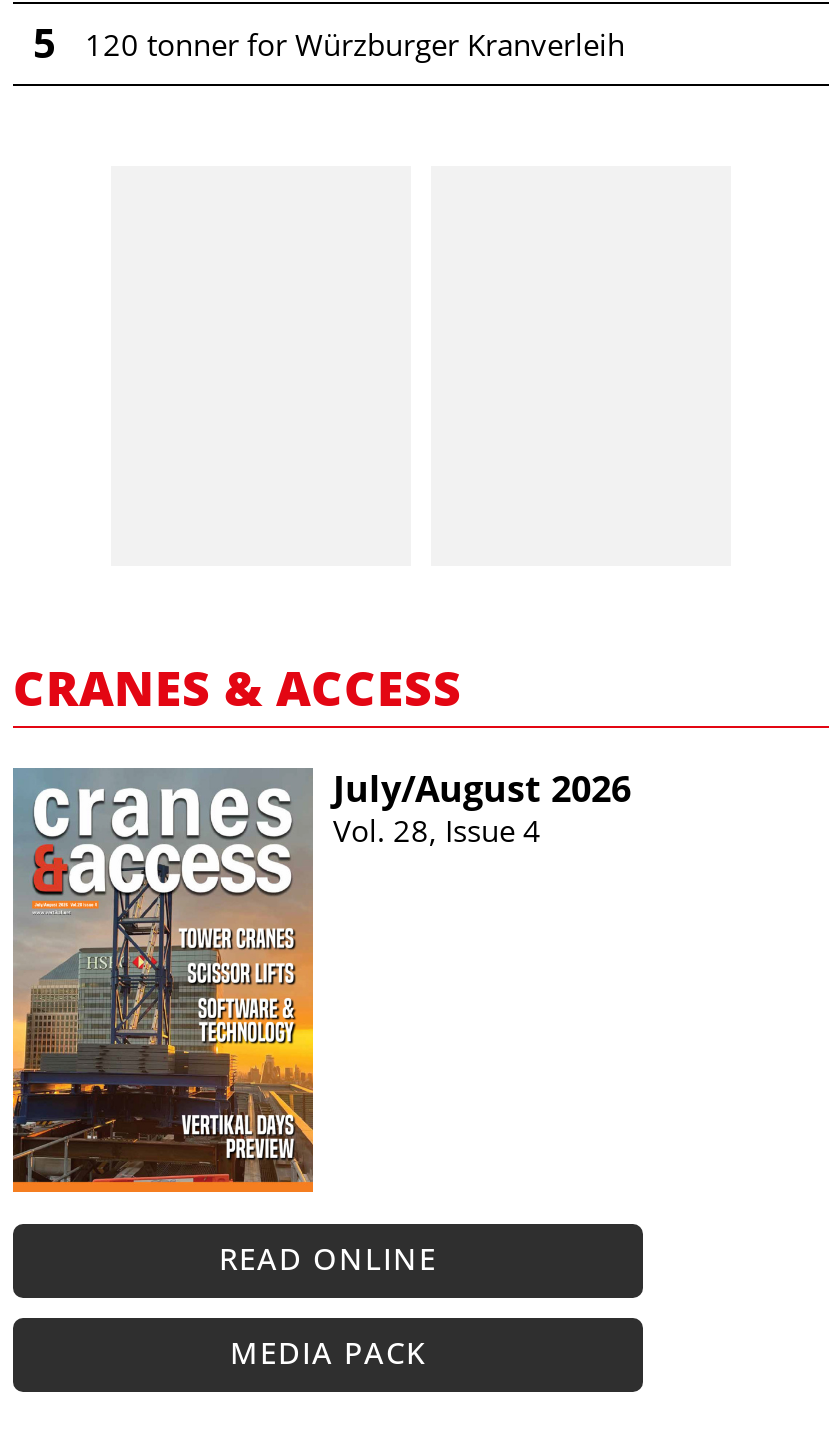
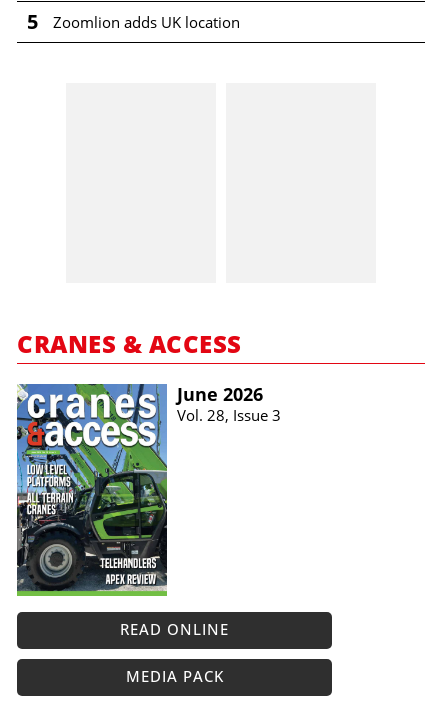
- 120 tonner for Würzburger Kranverleih
+ Zoomlion adds UK location

- [image]
- July/August 2026
- Vol. 28, Issue 4
+ [image]
+ June 2026
+ Vol. 28, Issue 3
